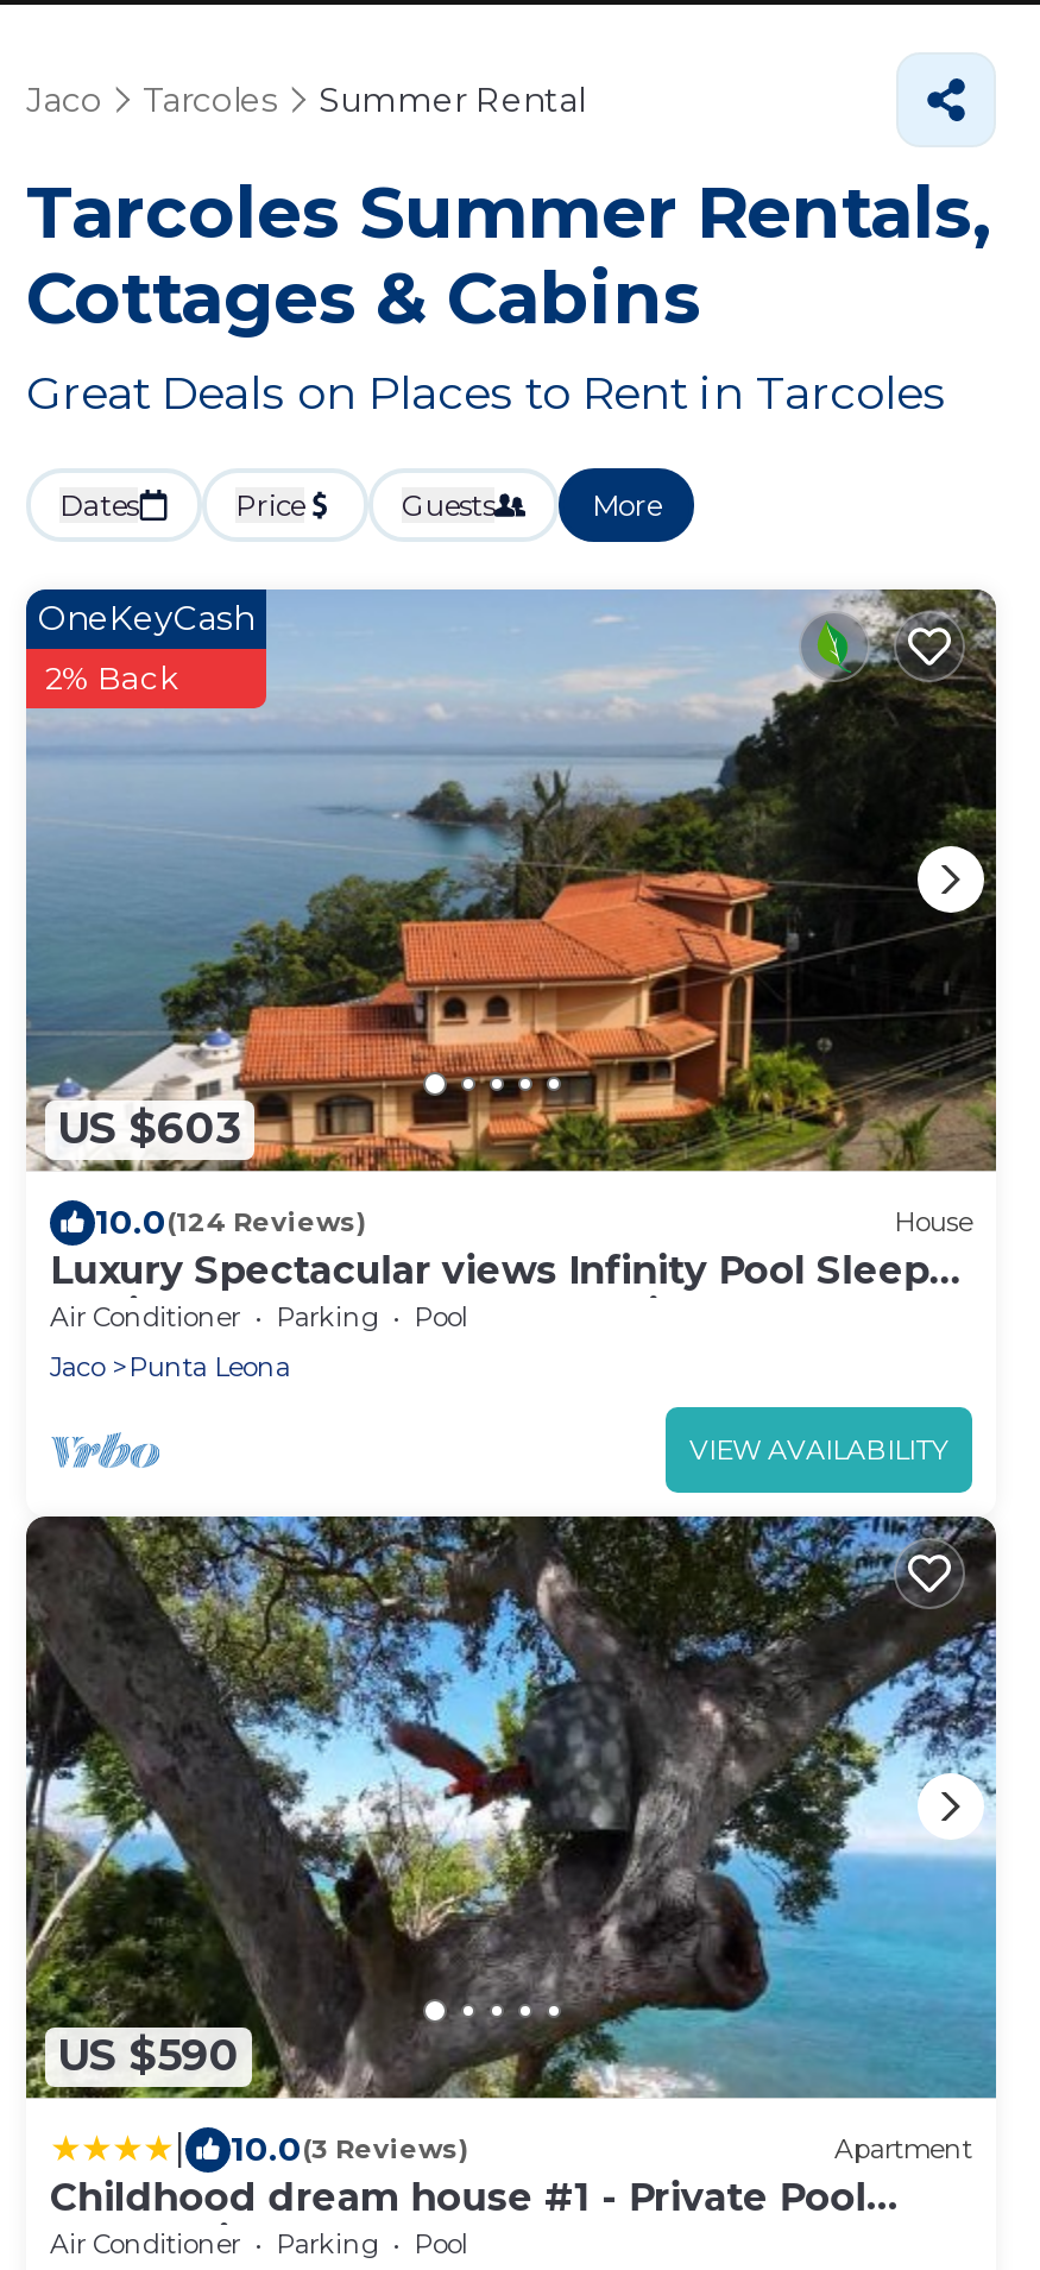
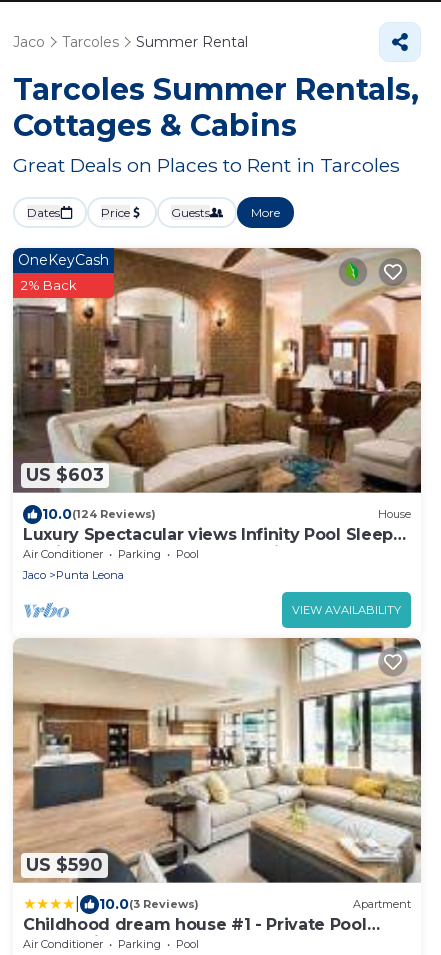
- [image]
+ [image]

- [image]
+ [image]
